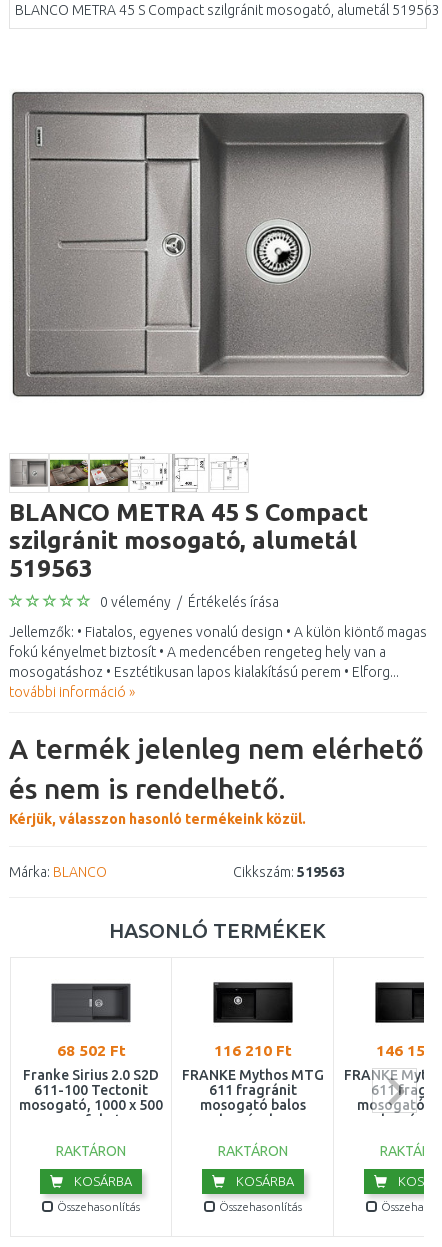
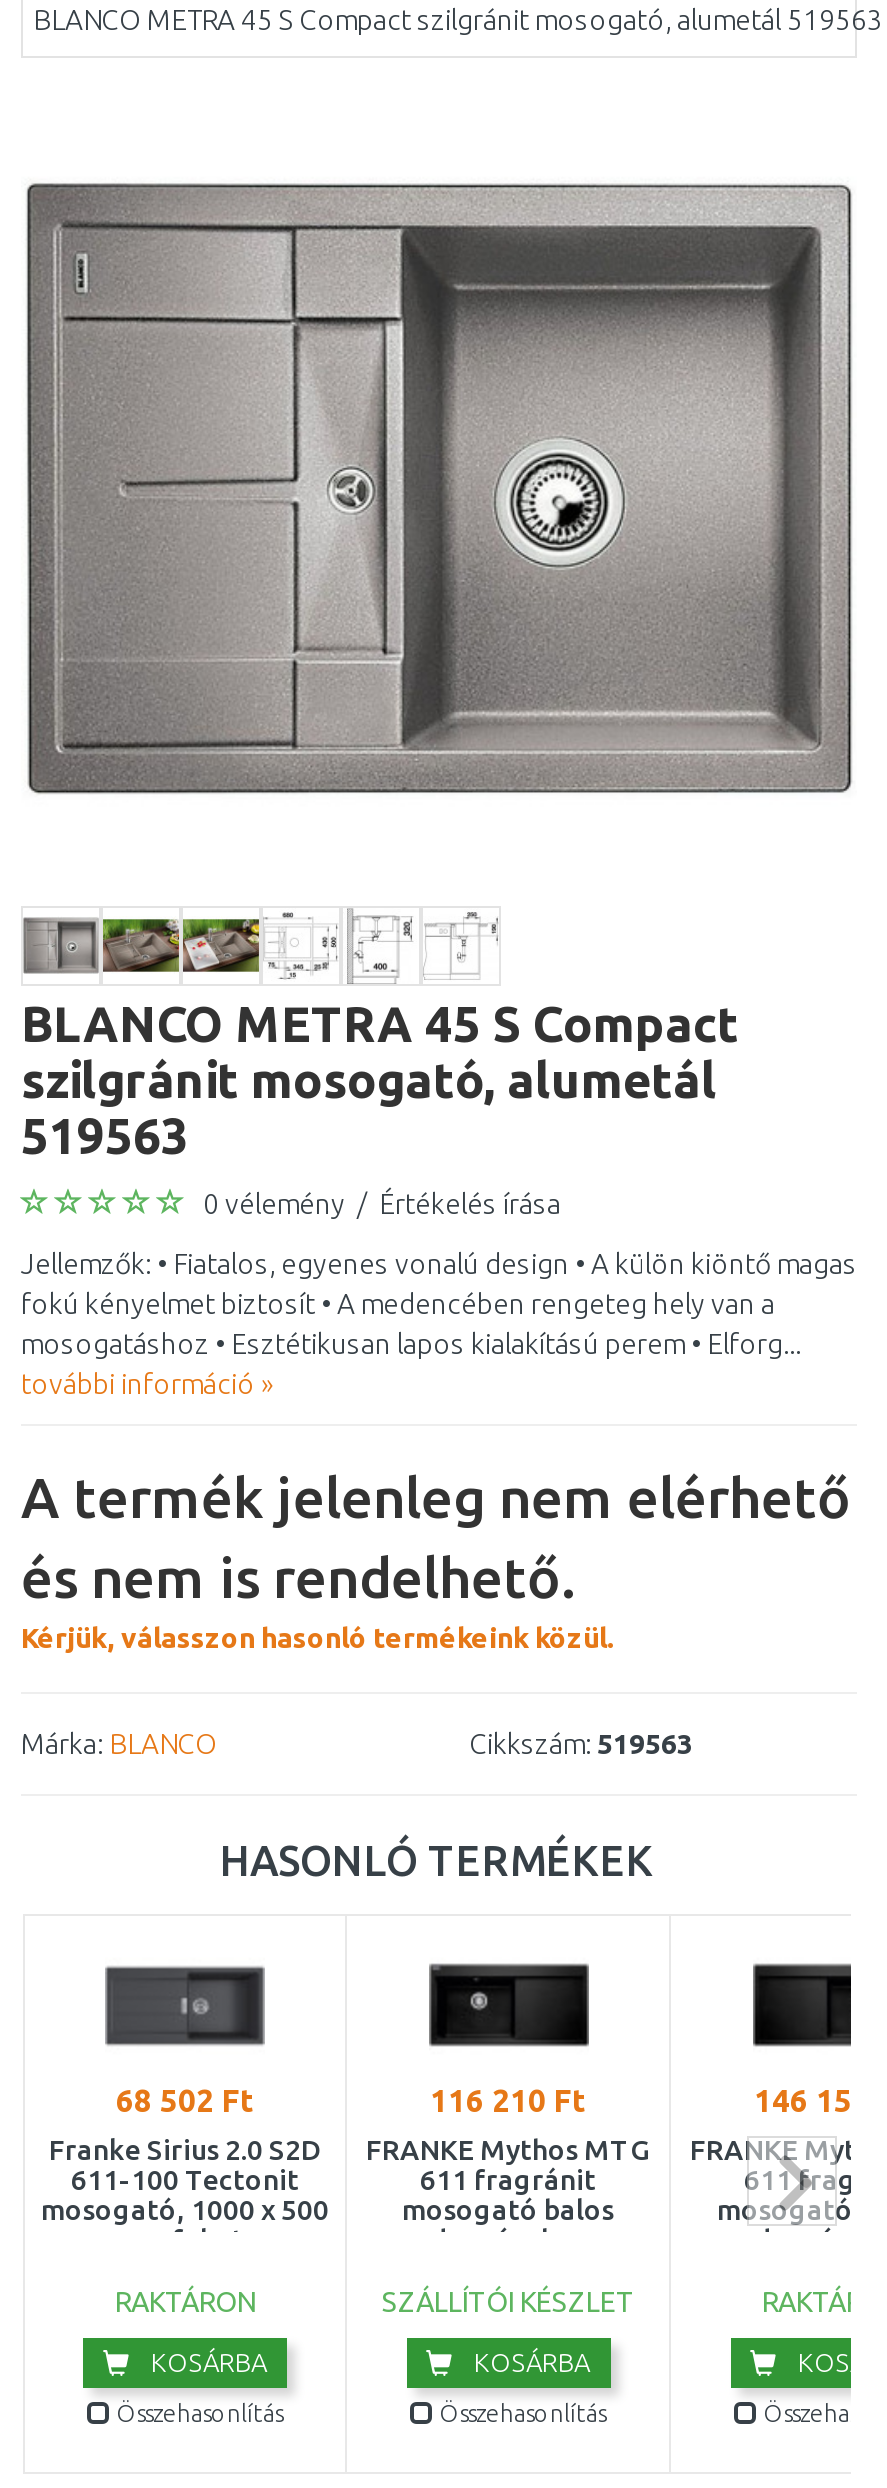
- RAKTÁRON
+ SZÁLLÍTÓI KÉSZLET
